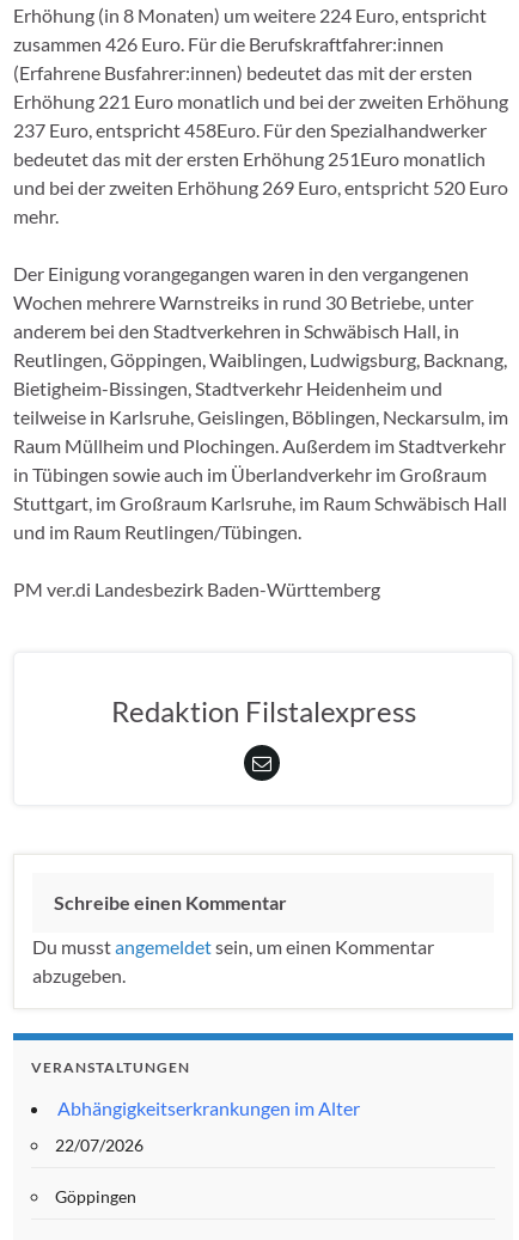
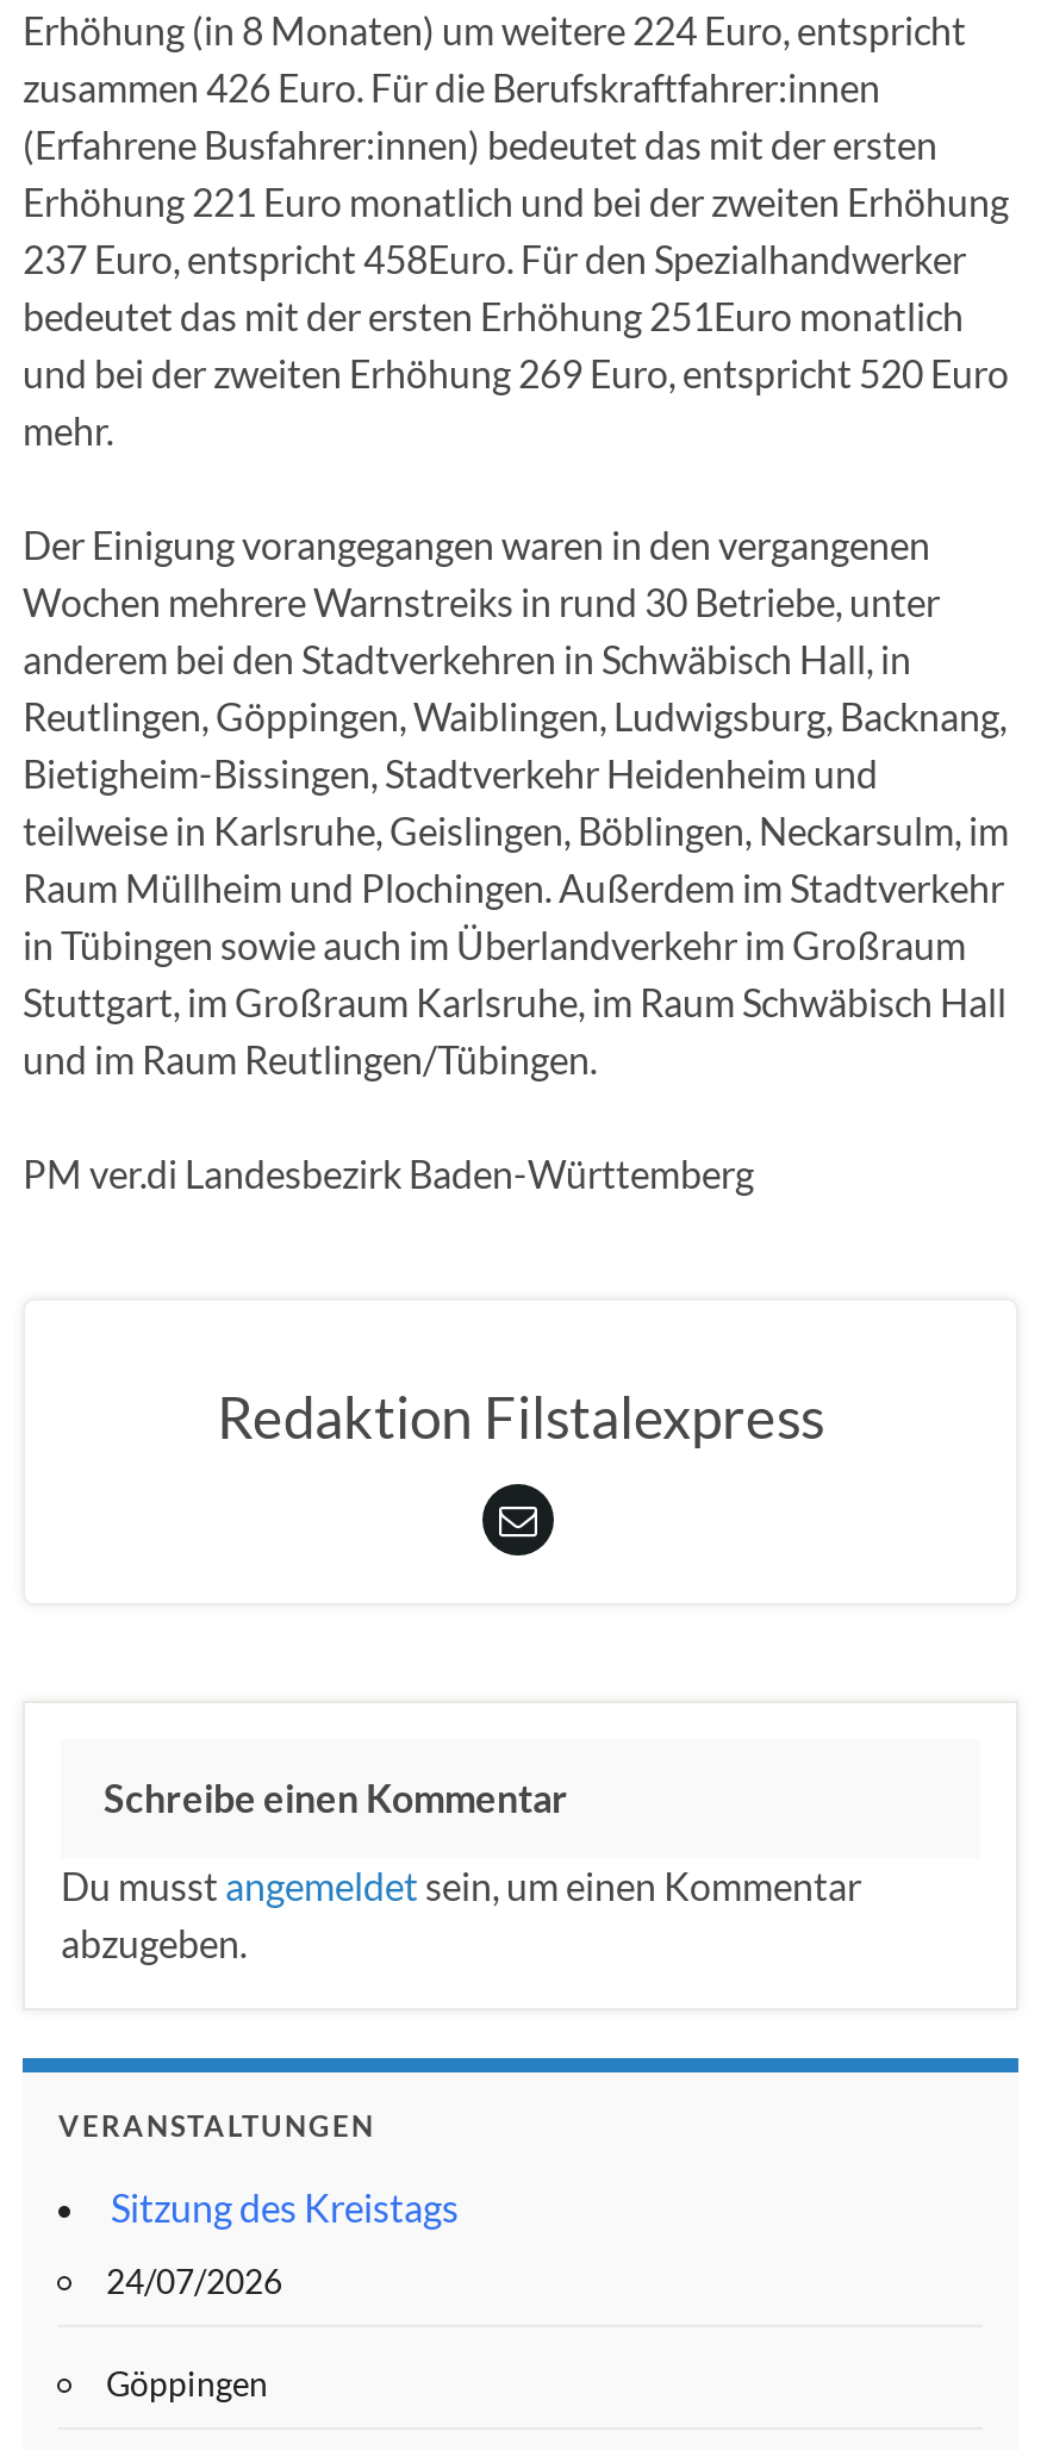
- Abhängigkeitserkrankungen im Alter
+ Sitzung des Kreistags

- 22/07/2026
+ 24/07/2026
